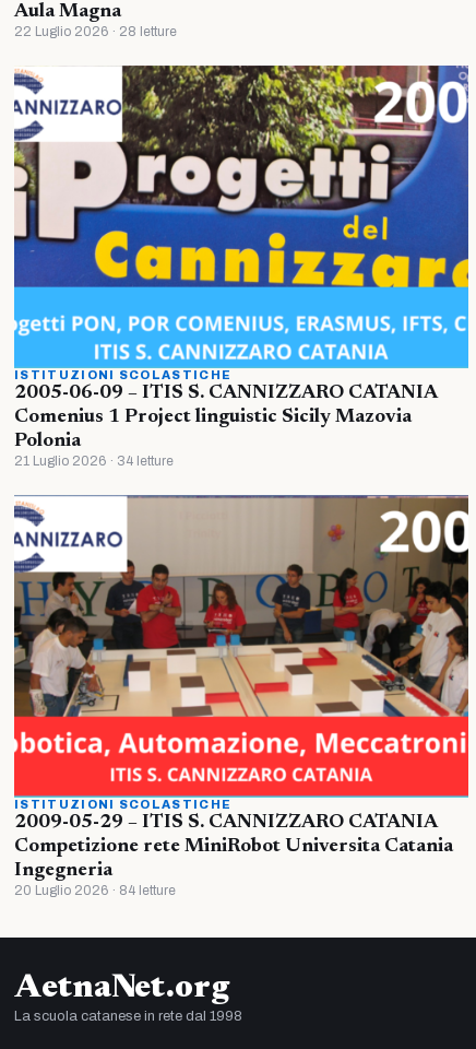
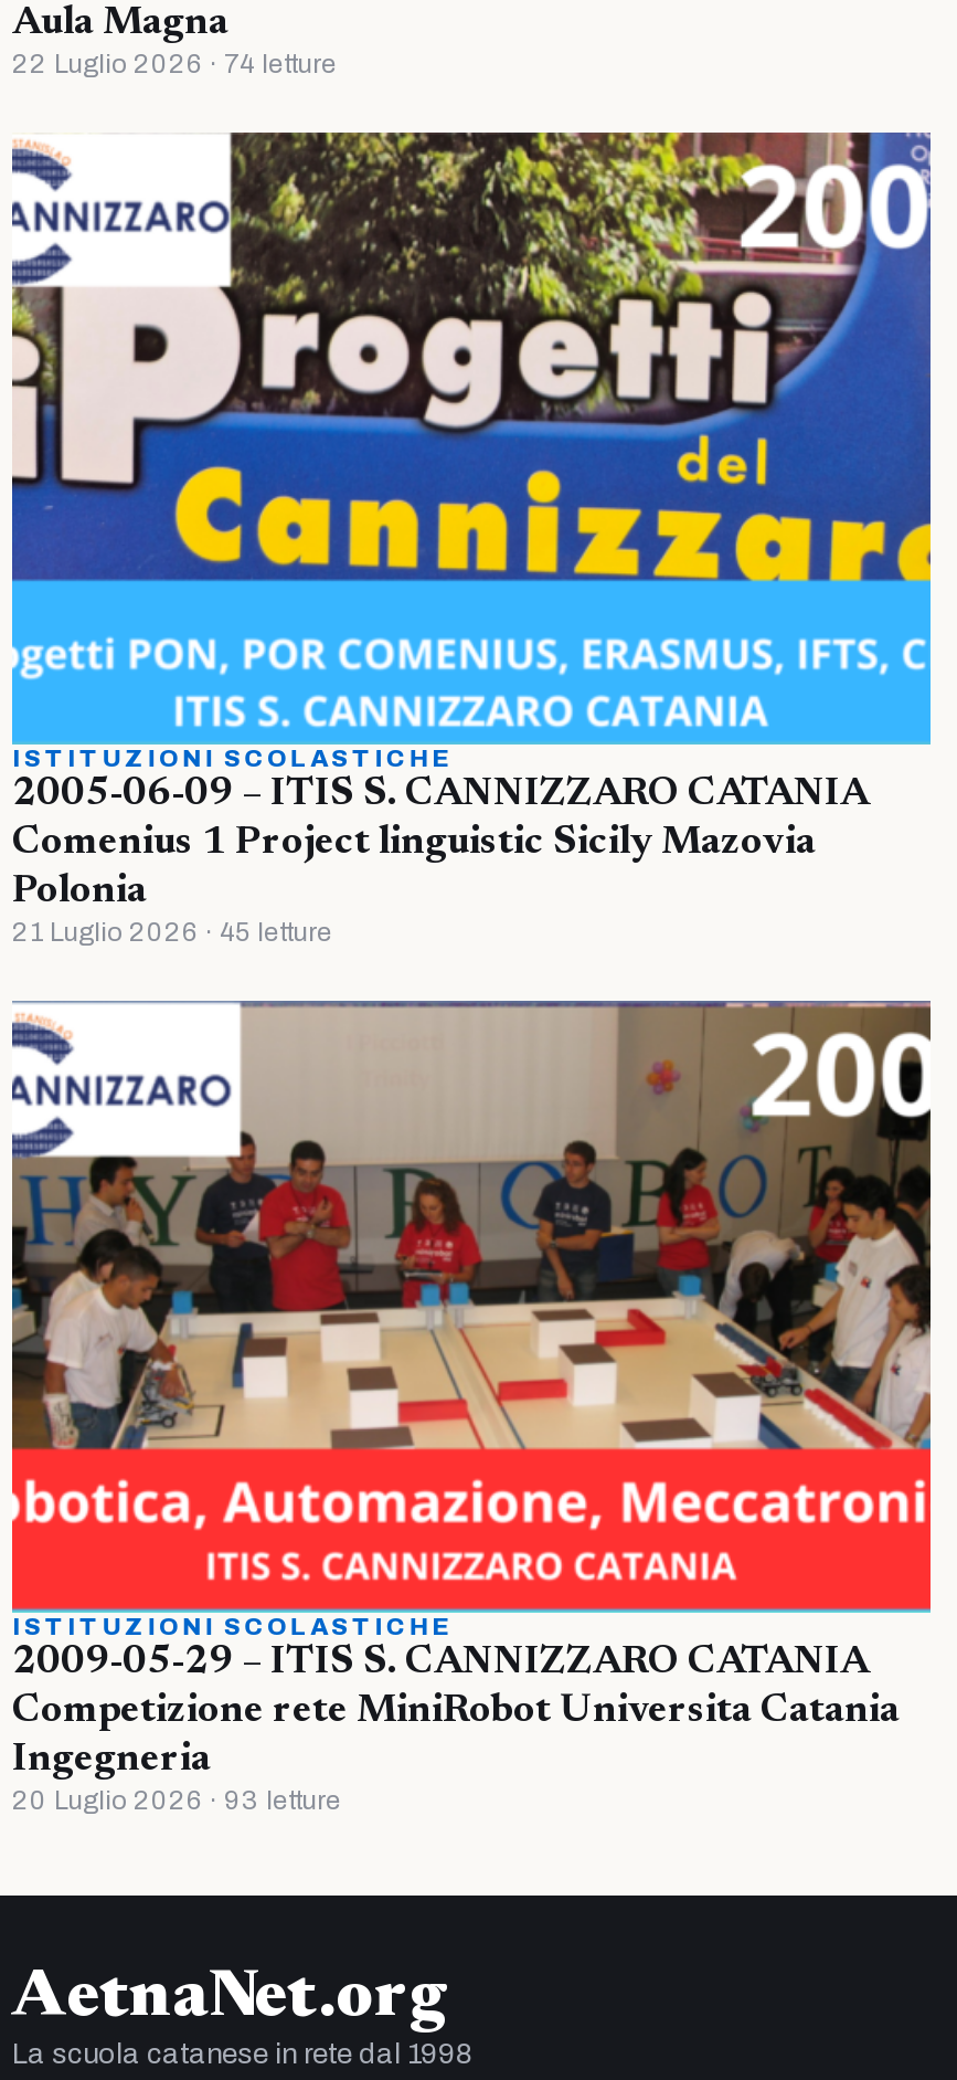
- 22 Luglio 2026 · 28 letture
+ 22 Luglio 2026 · 74 letture

- 21 Luglio 2026 · 34 letture
+ 21 Luglio 2026 · 45 letture

- 20 Luglio 2026 · 84 letture
+ 20 Luglio 2026 · 93 letture
